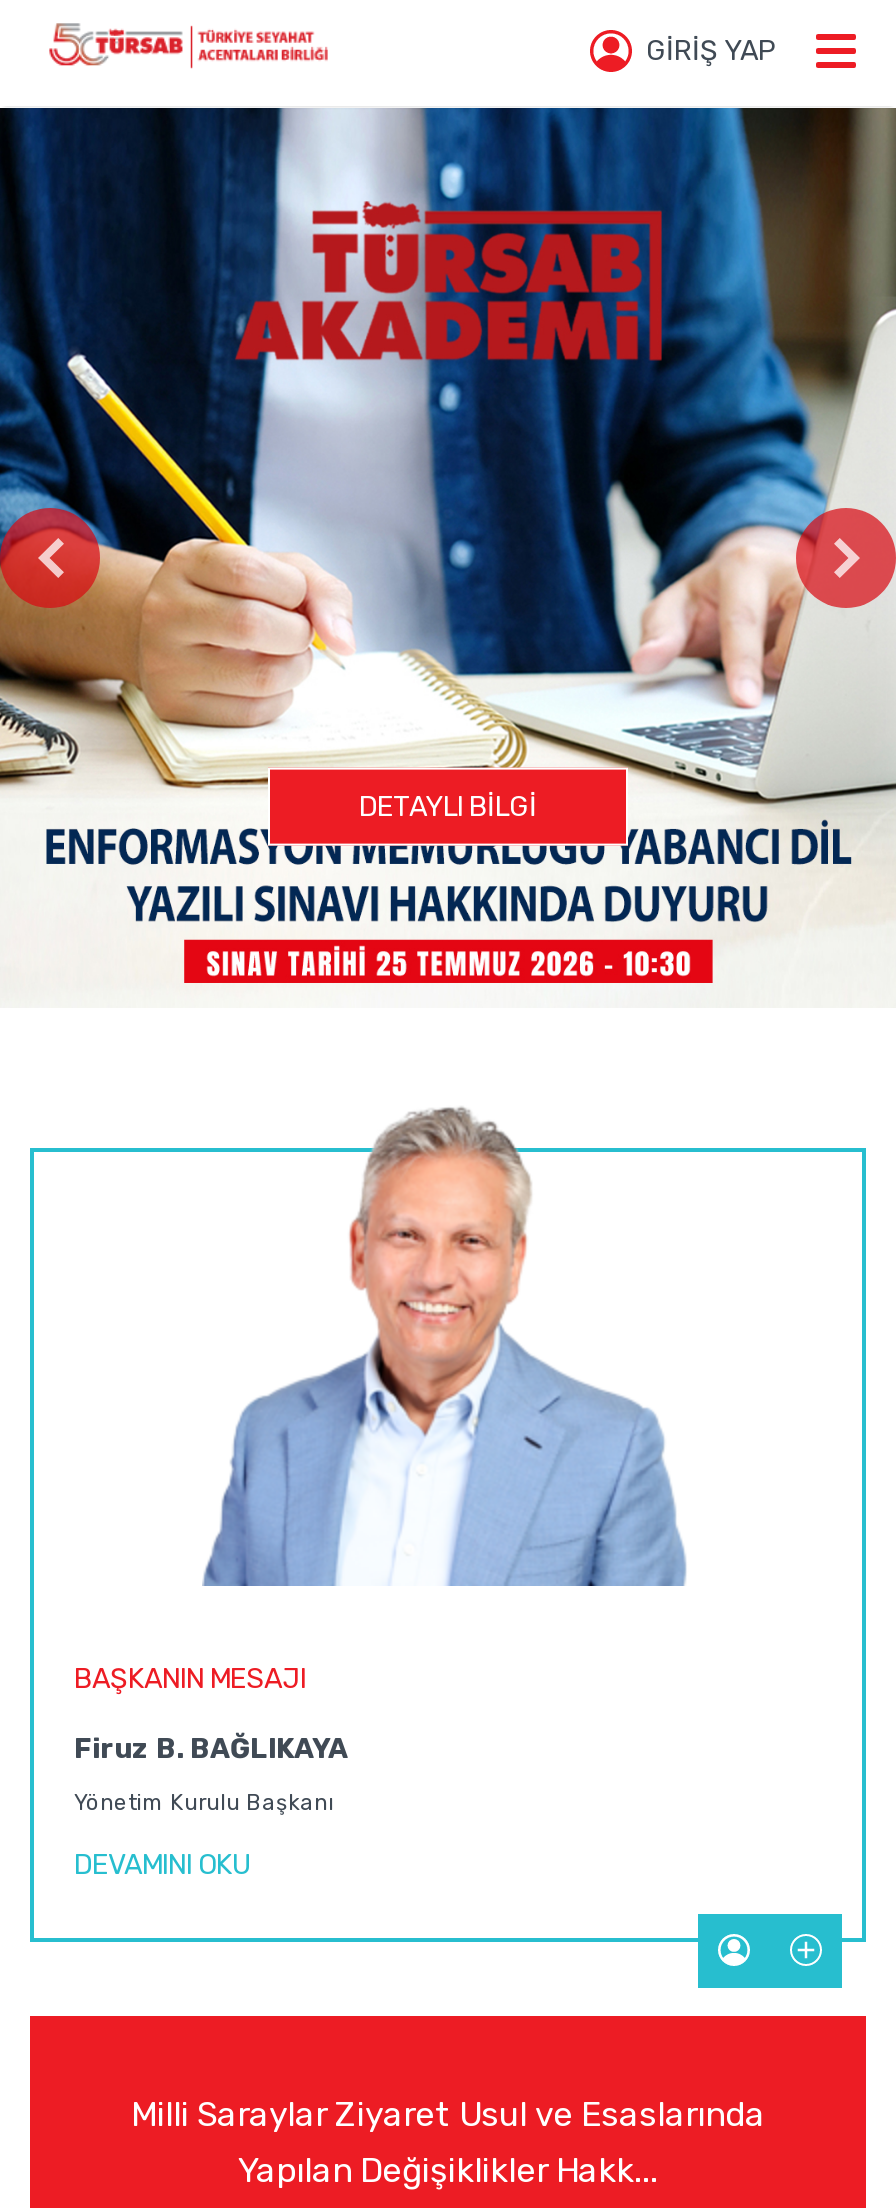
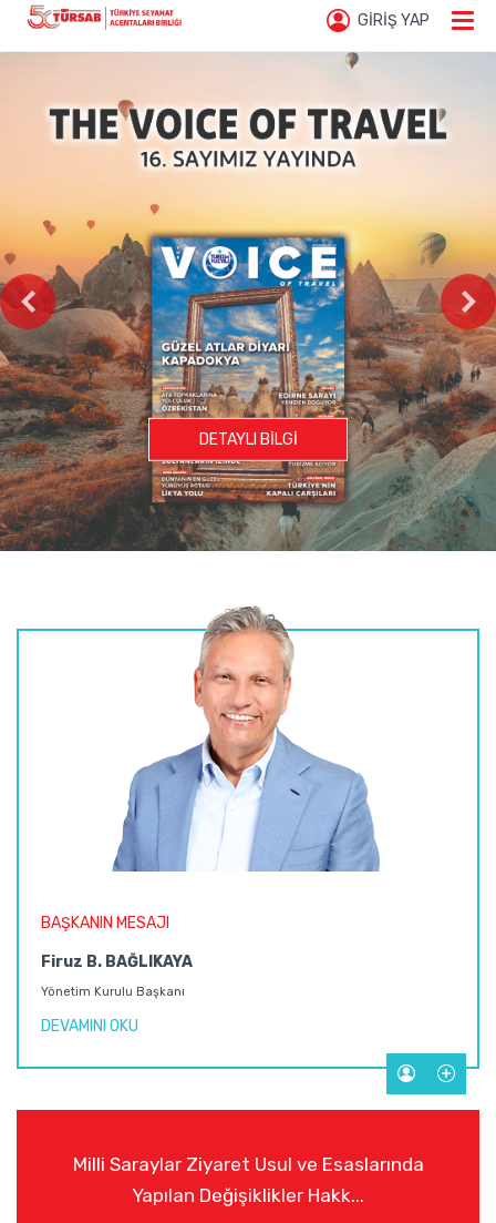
- [image]
+ [image]
